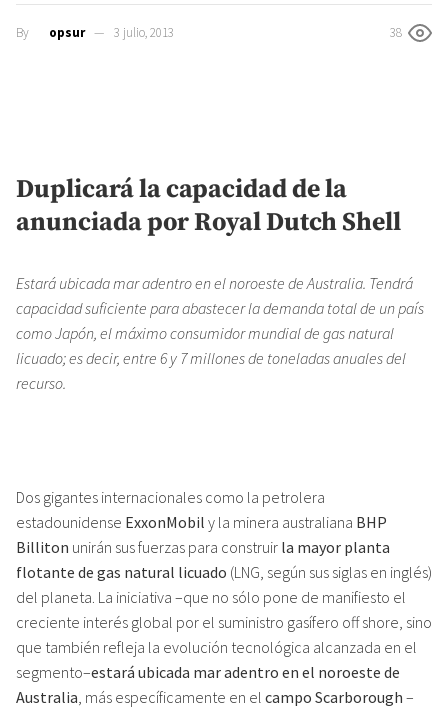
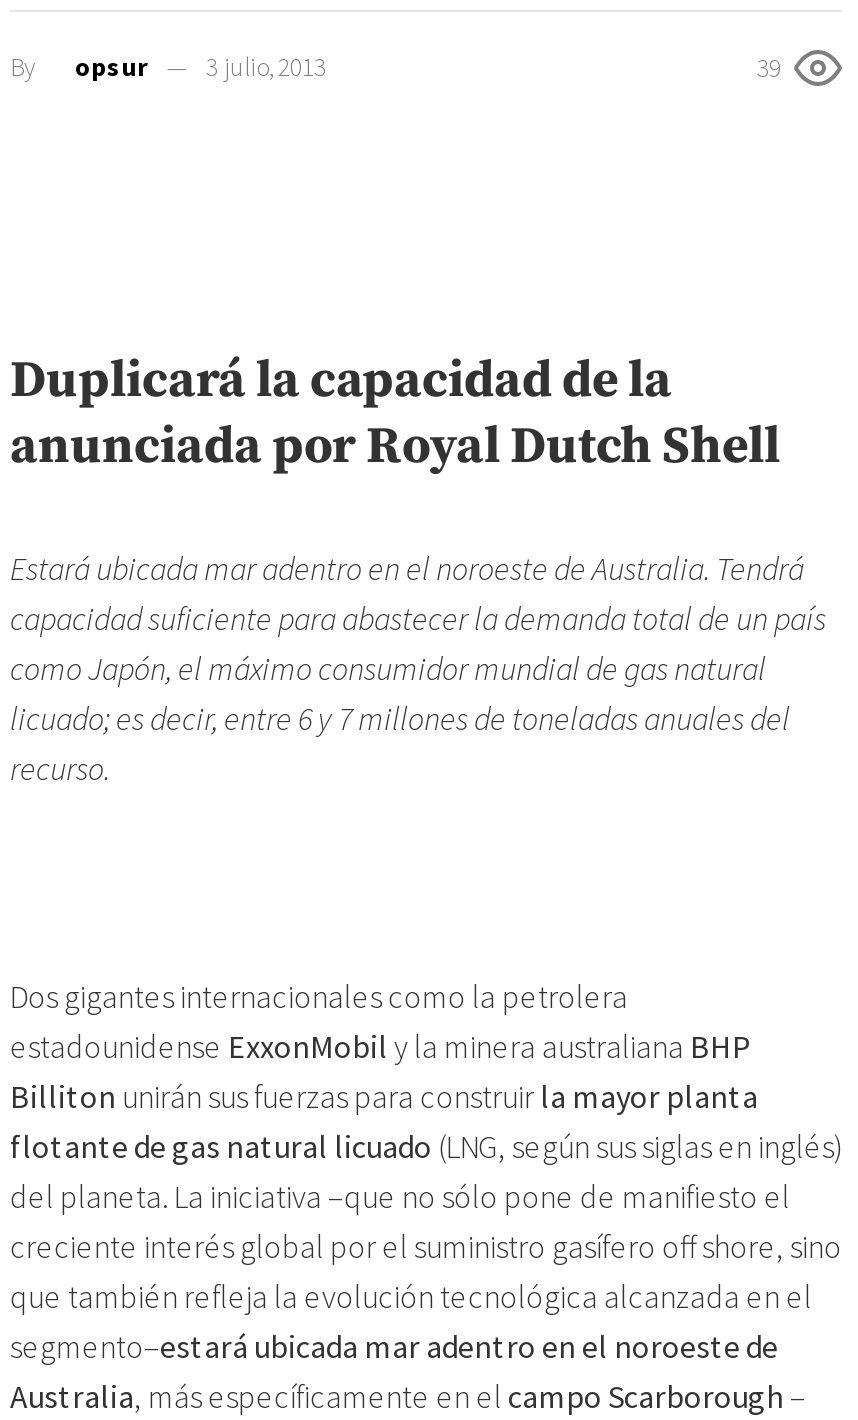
- 38
+ 39
